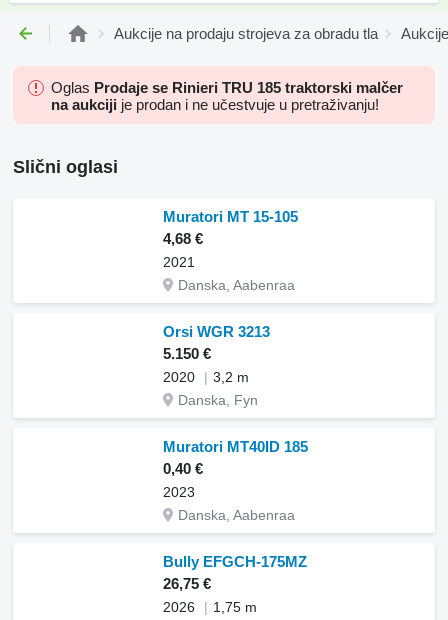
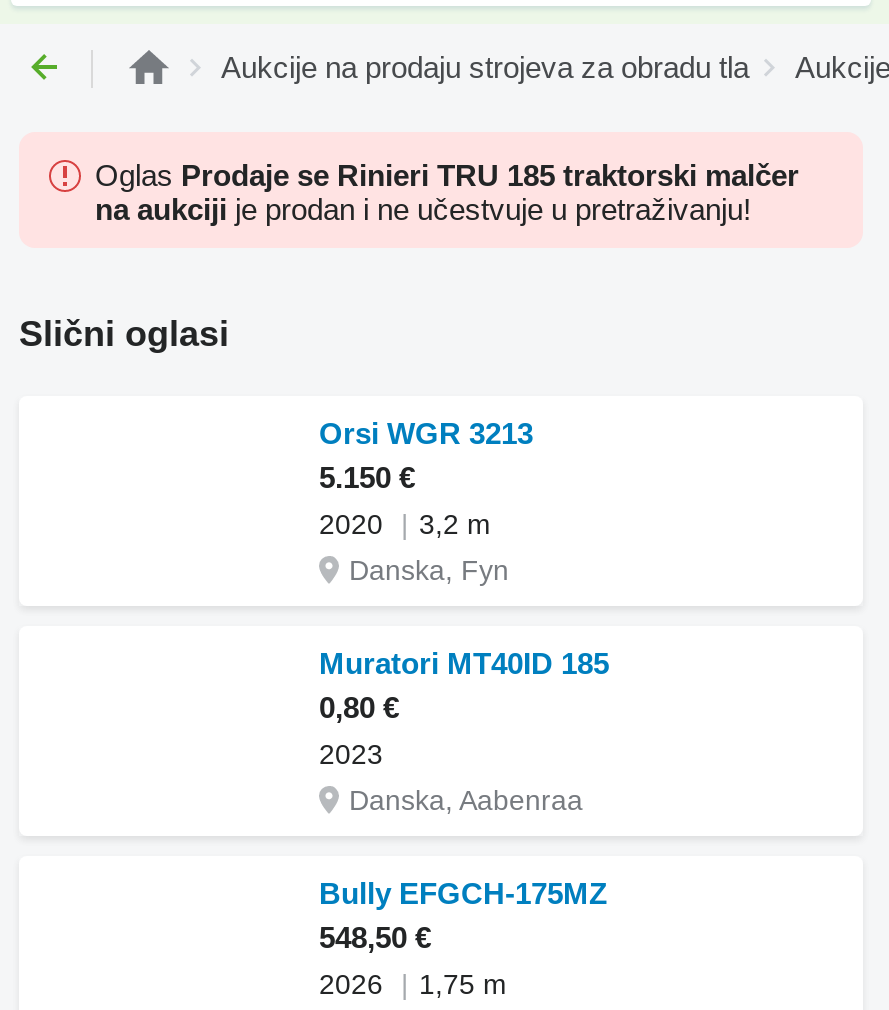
- Muratori MT 15-105
- 4,68 €
- 2021
- Danska, Aabenraa

- 0,40 €
+ 0,80 €

- 26,75 €
+ 548,50 €
